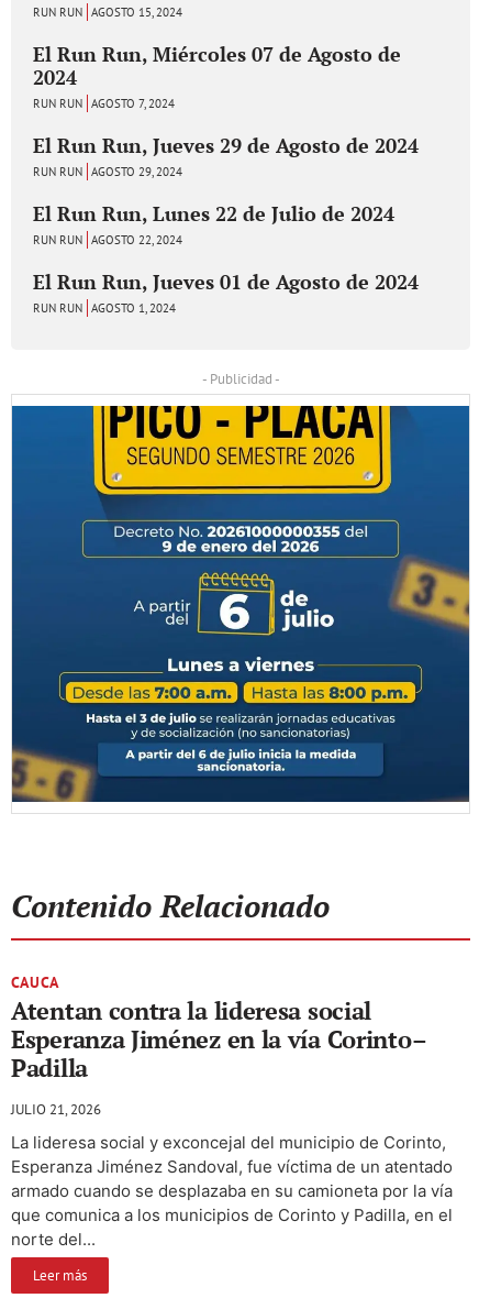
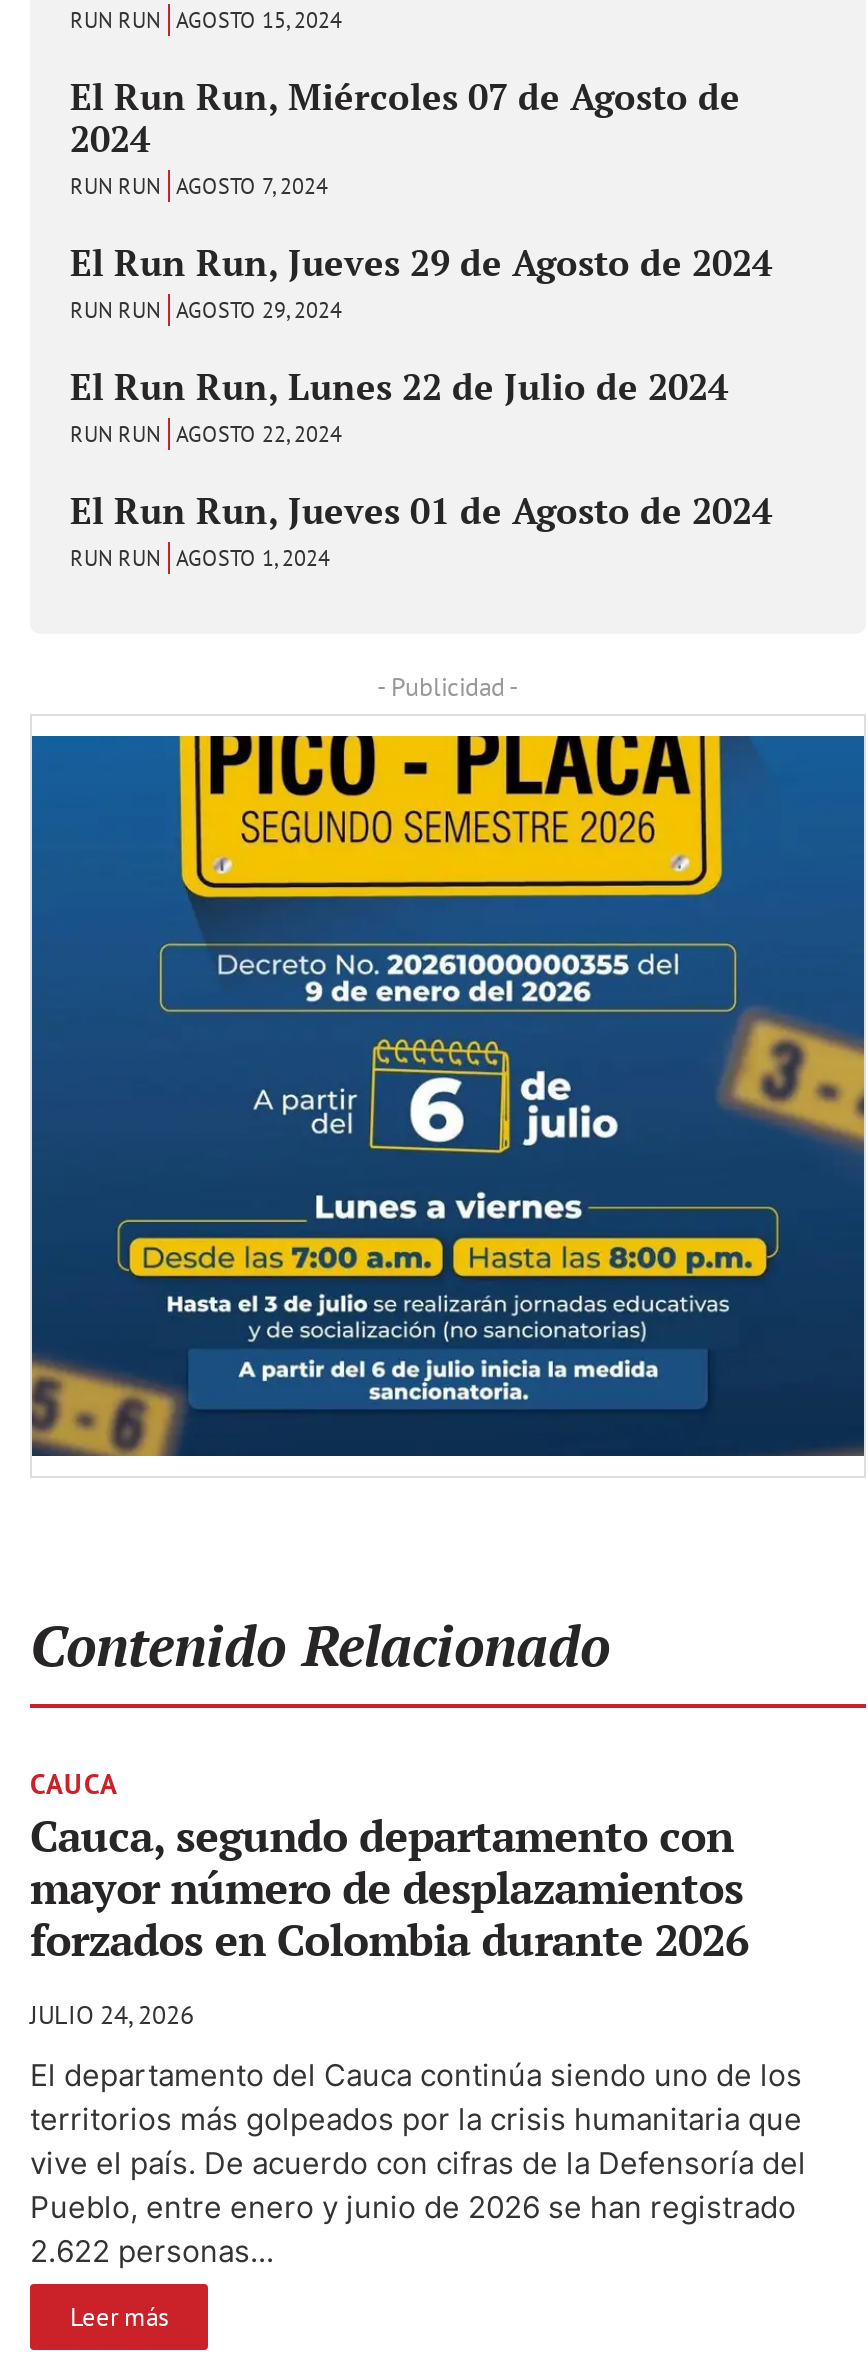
- Atentan contra la lideresa social
- Esperanza Jiménez en la vía Corinto–
- Padilla
+ Cauca, segundo departamento con
+ mayor número de desplazamientos
+ forzados en Colombia durante 2026

- JULIO 21, 2026
+ JULIO 24, 2026

- La lideresa social y exconcejal del municipio de Corinto,
- Esperanza Jiménez Sandoval, fue víctima de un atentado
- armado cuando se desplazaba en su camioneta por la vía
- que comunica a los municipios de Corinto y Padilla, en el
- norte del...
+ El departamento del Cauca continúa siendo uno de los
+ territorios más golpeados por la crisis humanitaria que
+ vive el país. De acuerdo con cifras de la Defensoría del
+ Pueblo, entre enero y junio de 2026 se han registrado
+ 2.622 personas...
